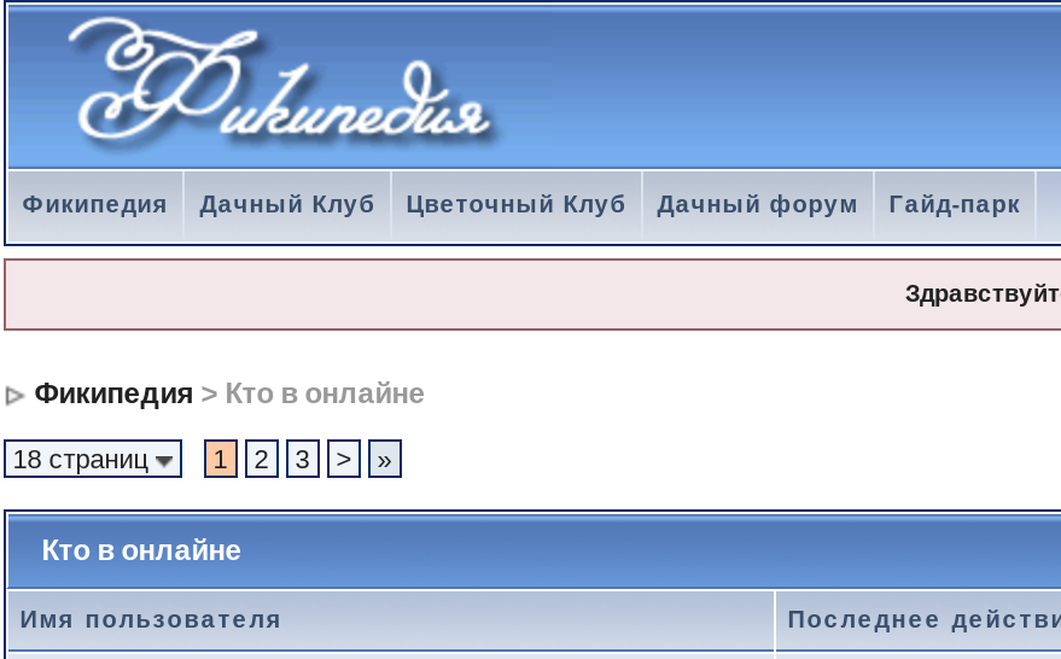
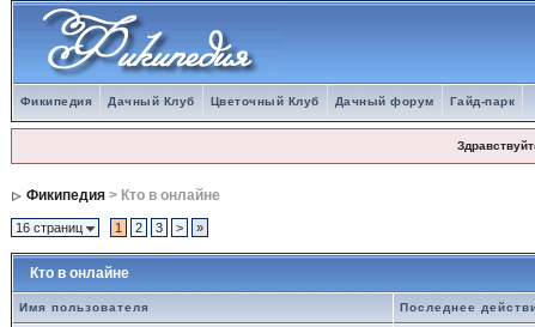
- 18 страниц
+ 16 страниц
